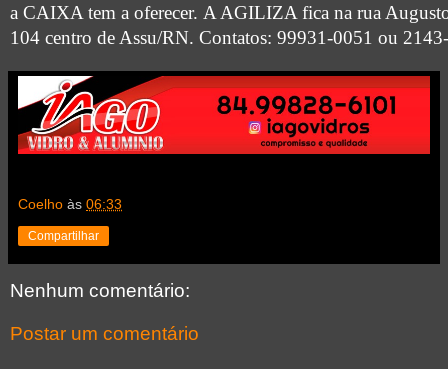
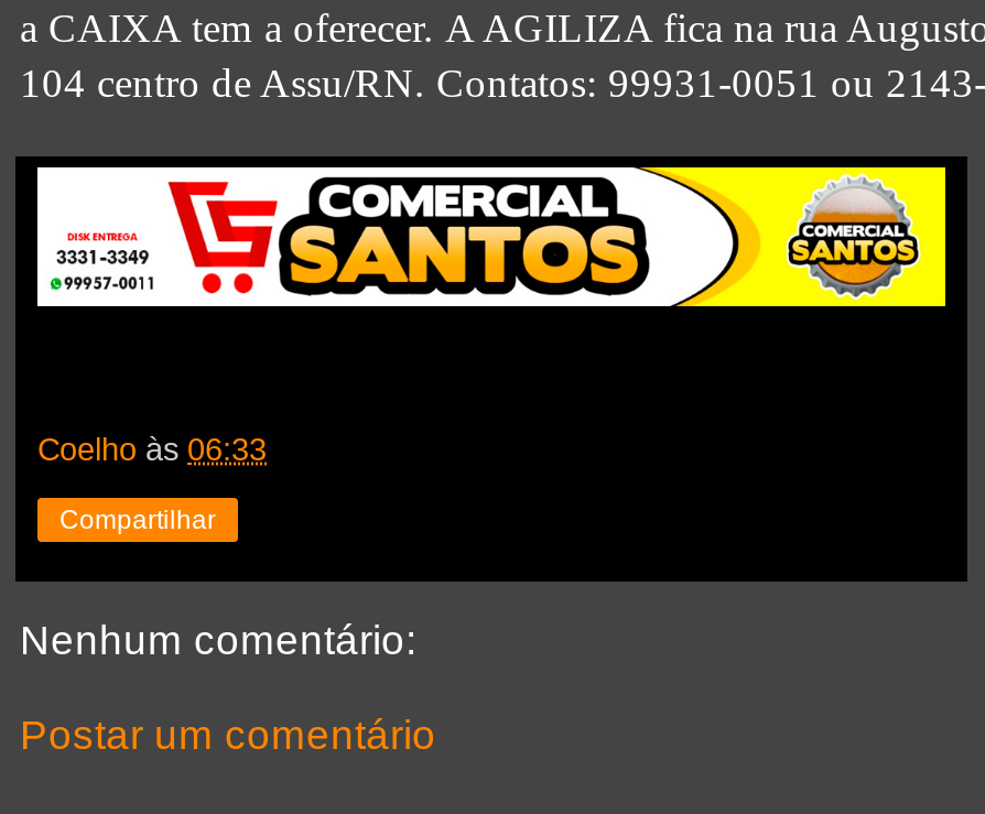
- [image]
+ [image]
